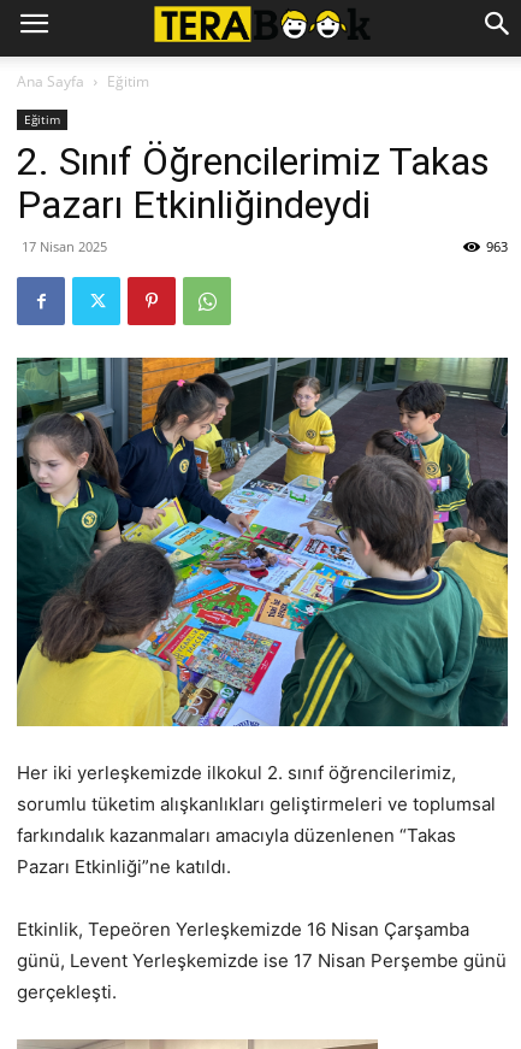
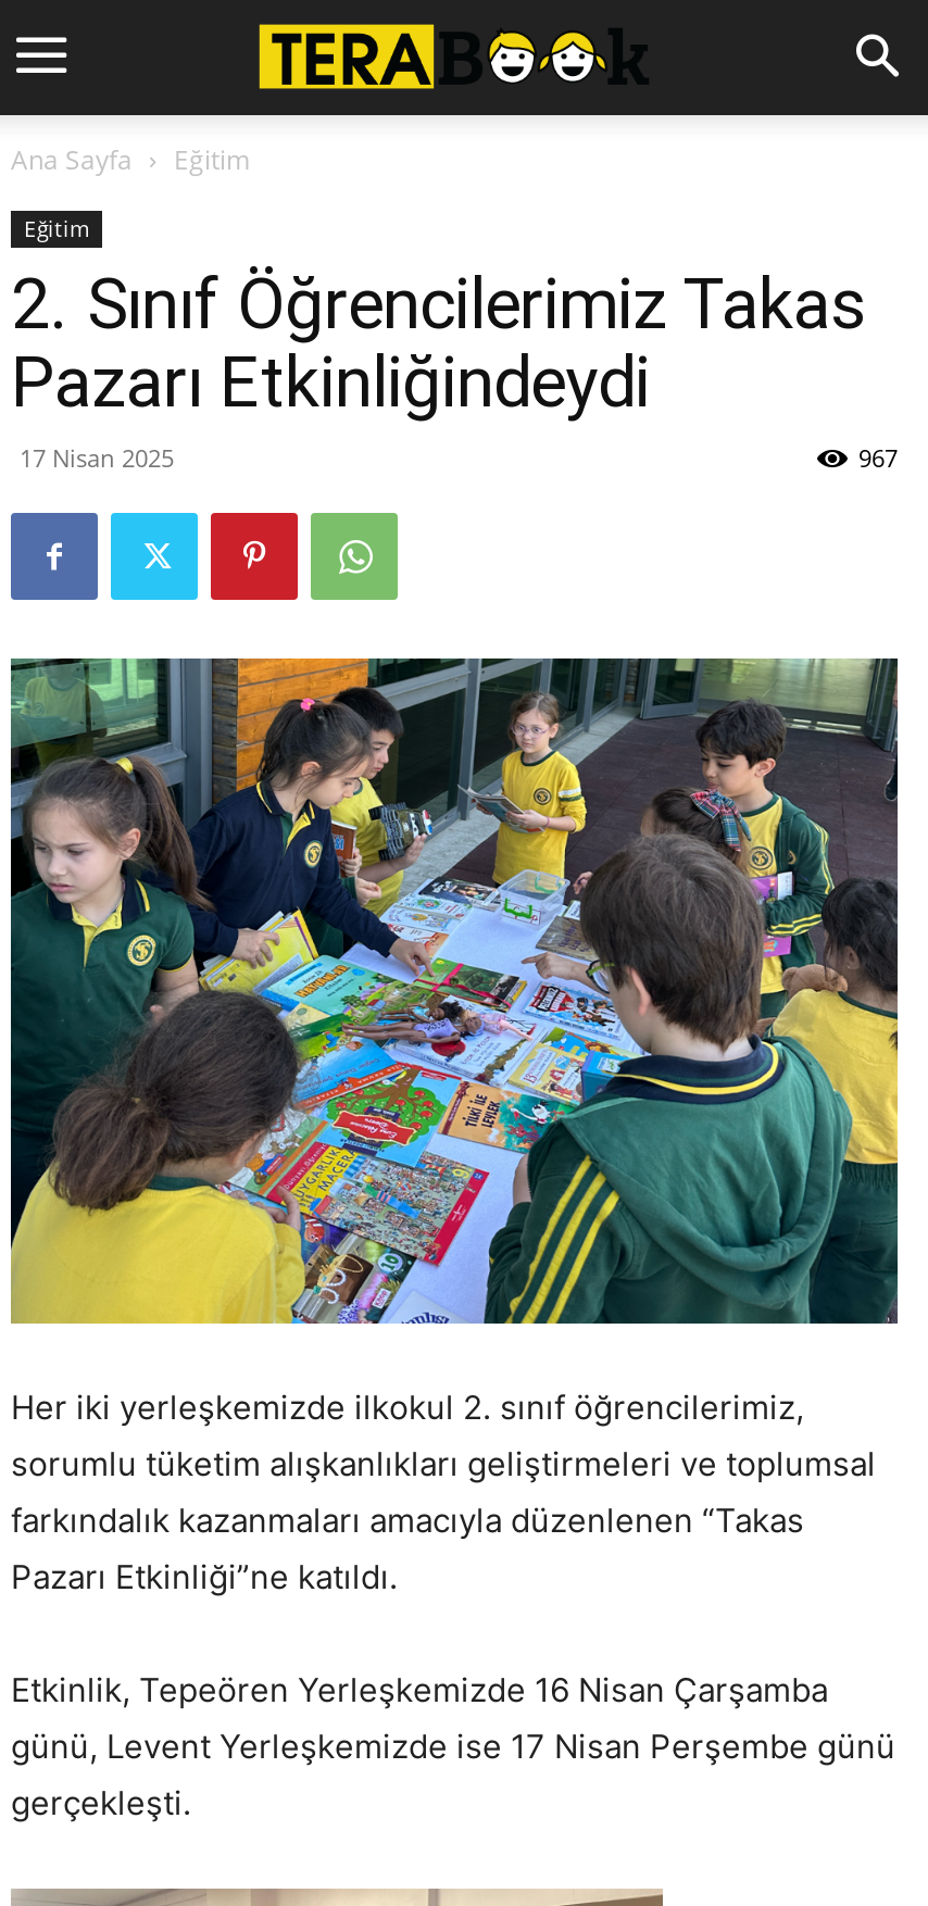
- 963
+ 967
